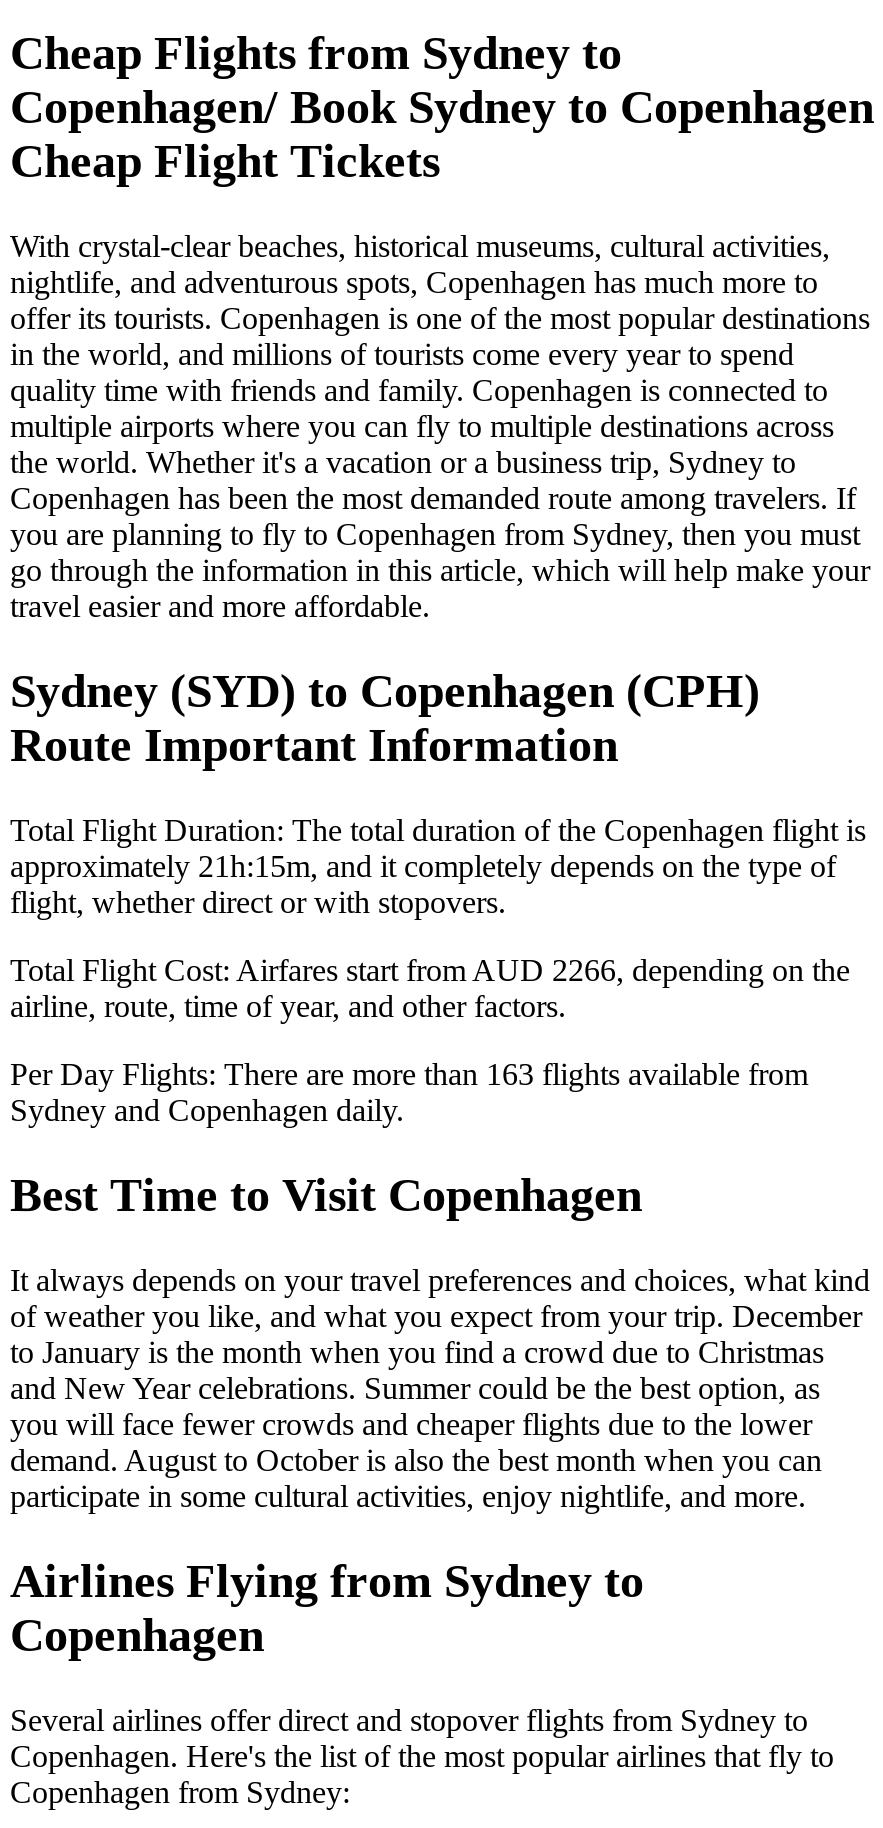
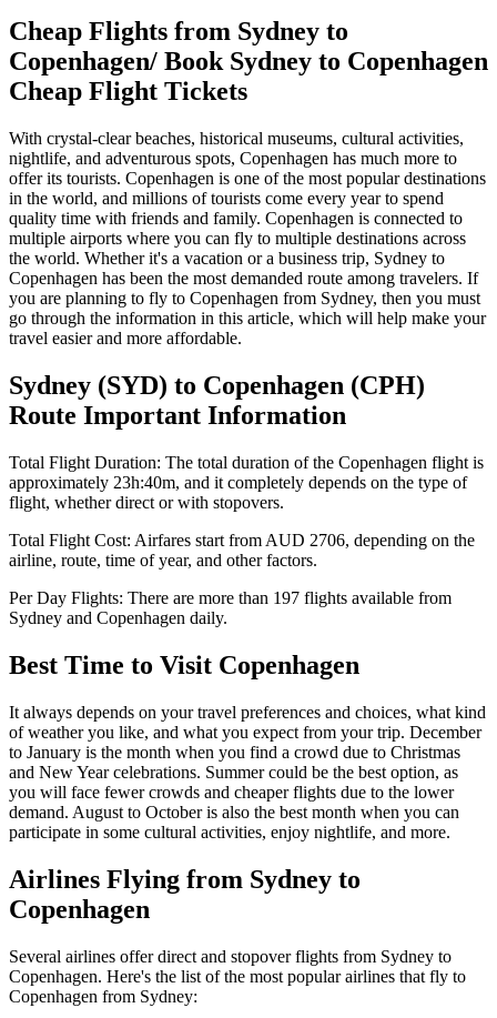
- approximately 21h:15m, and it completely depends on the type of
+ approximately 23h:40m, and it completely depends on the type of

- Total Flight Cost: Airfares start from AUD 2266, depending on the
+ Total Flight Cost: Airfares start from AUD 2706, depending on the

- Per Day Flights: There are more than 163 flights available from
+ Per Day Flights: There are more than 197 flights available from
